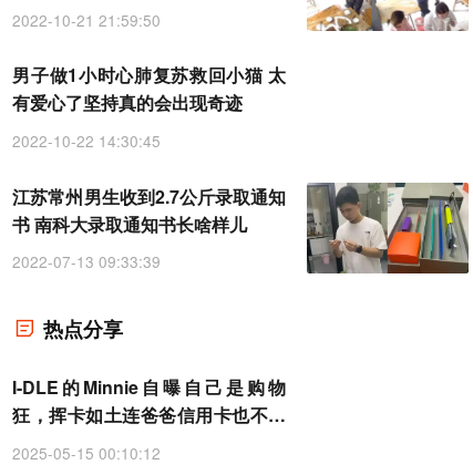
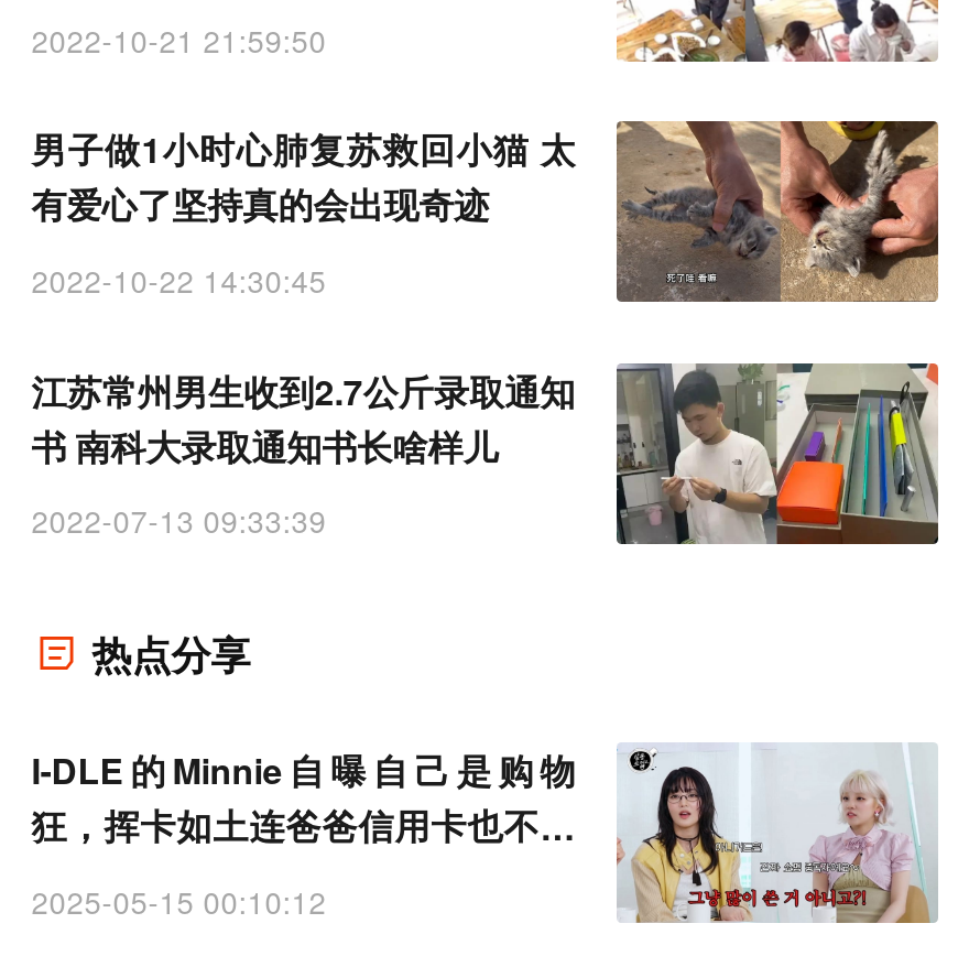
+ [image]

+ [image]
